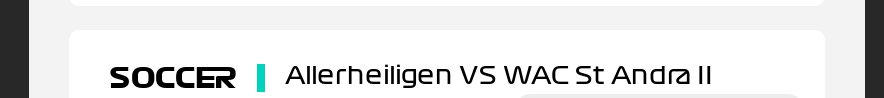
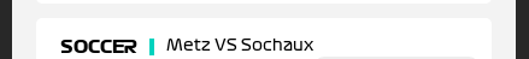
- Allerheiligen VS WAC St Andra II
+ Metz VS Sochaux
